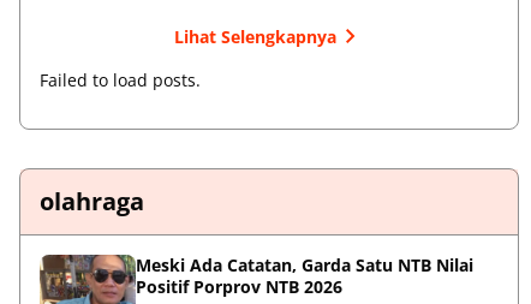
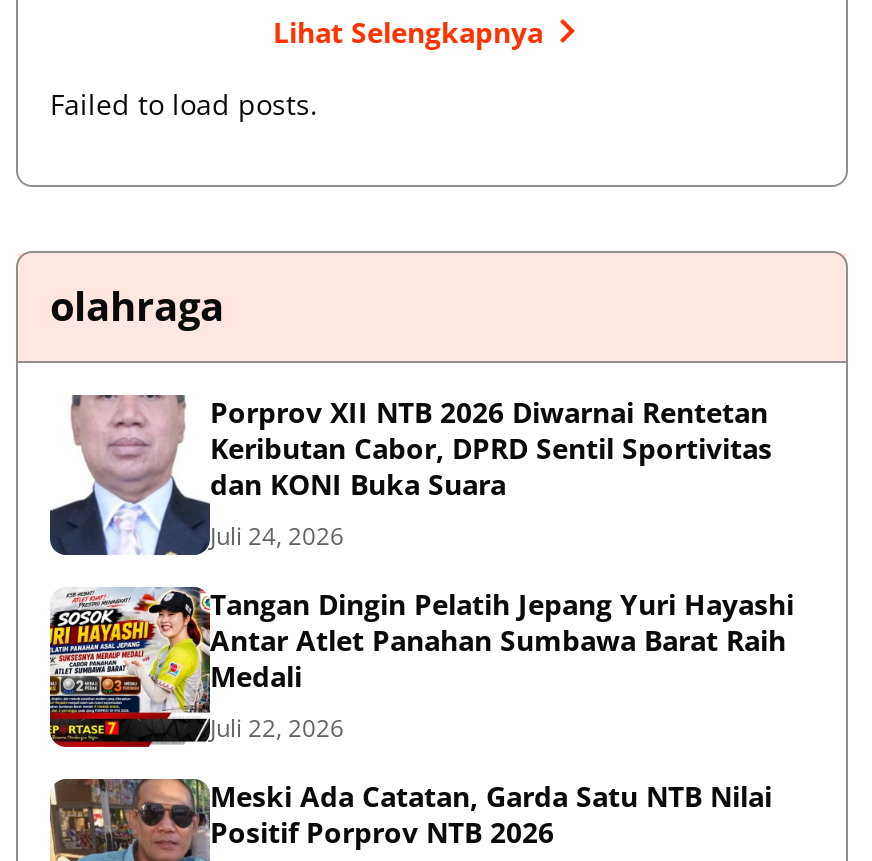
+ [image]
+ Porprov XII NTB 2026 Diwarnai Rentetan
+ Keributan Cabor, DPRD Sentil Sportivitas
+ dan KONI Buka Suara
+ Juli 24, 2026
+ Tangan Dingin Pelatih Jepang Yuri Hayashi
+ Antar Atlet Panahan Sumbawa Barat Raih
+ Medali
+ Juli 22, 2026

+ [image]
